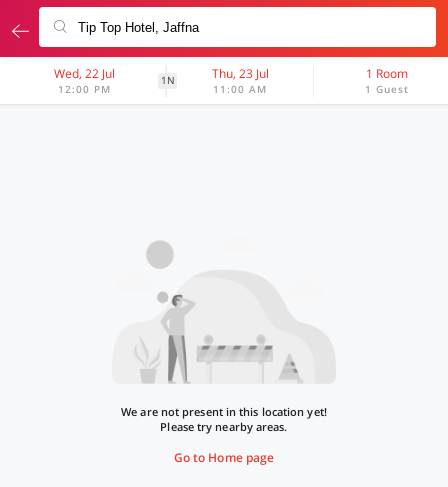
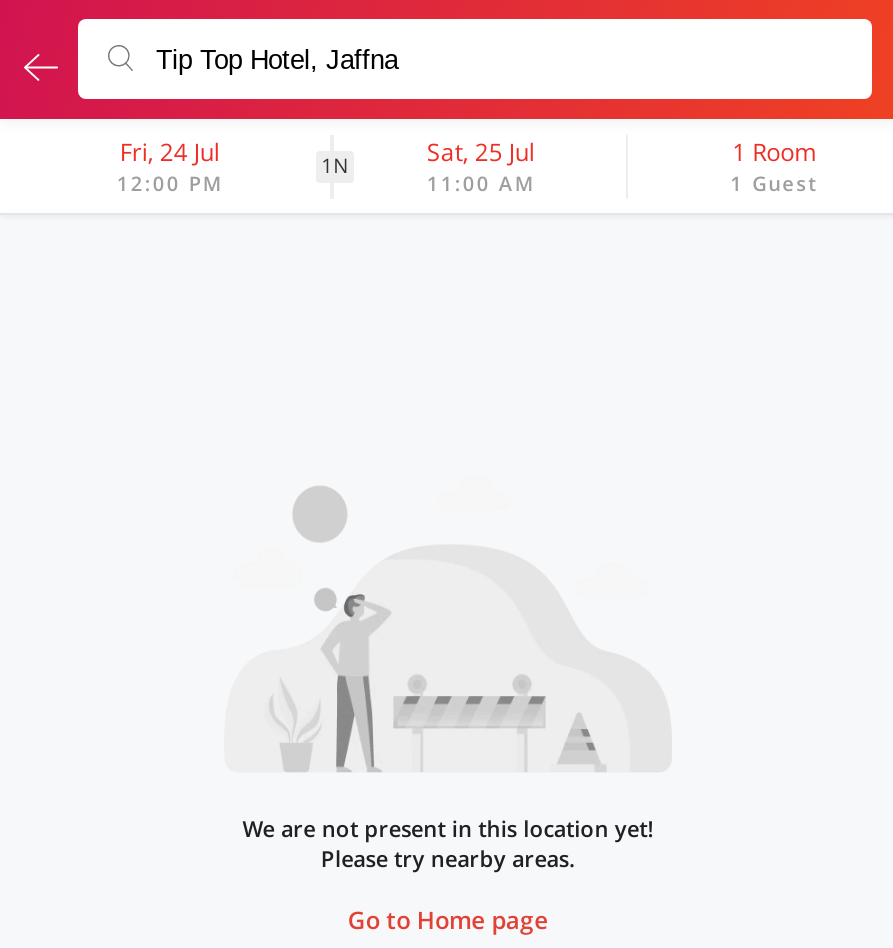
- Wed, 22 Jul
+ Fri, 24 Jul

- Thu, 23 Jul
+ Sat, 25 Jul
